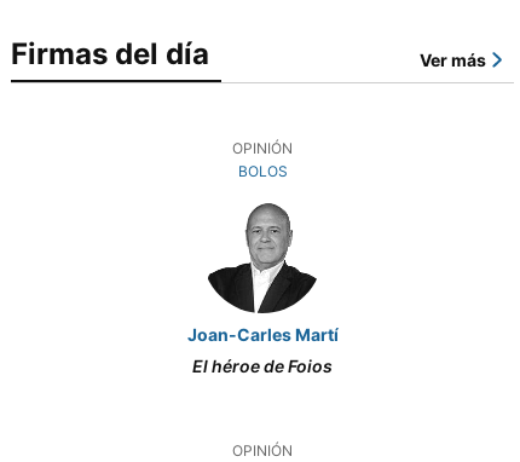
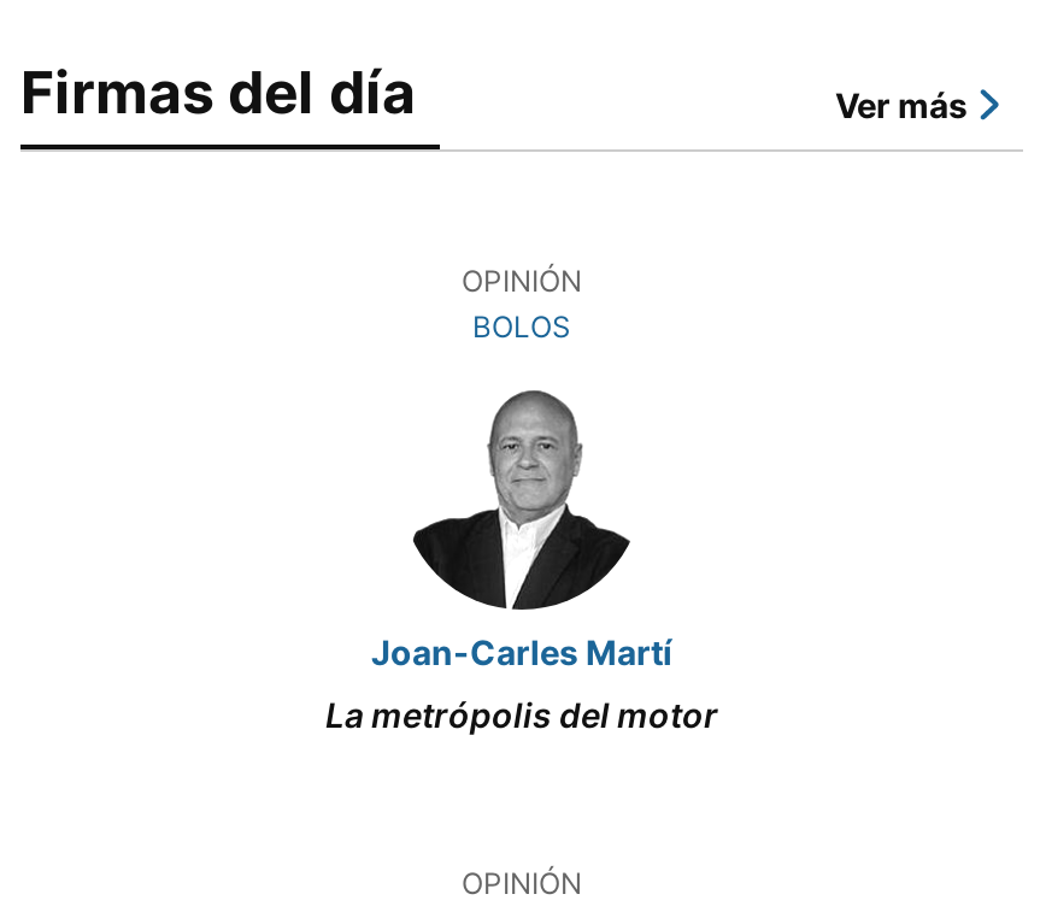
- El héroe de Foios
+ La metrópolis del motor
